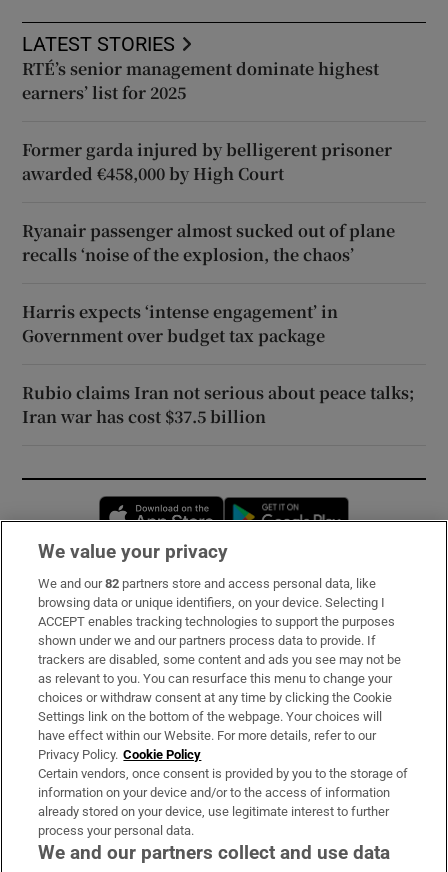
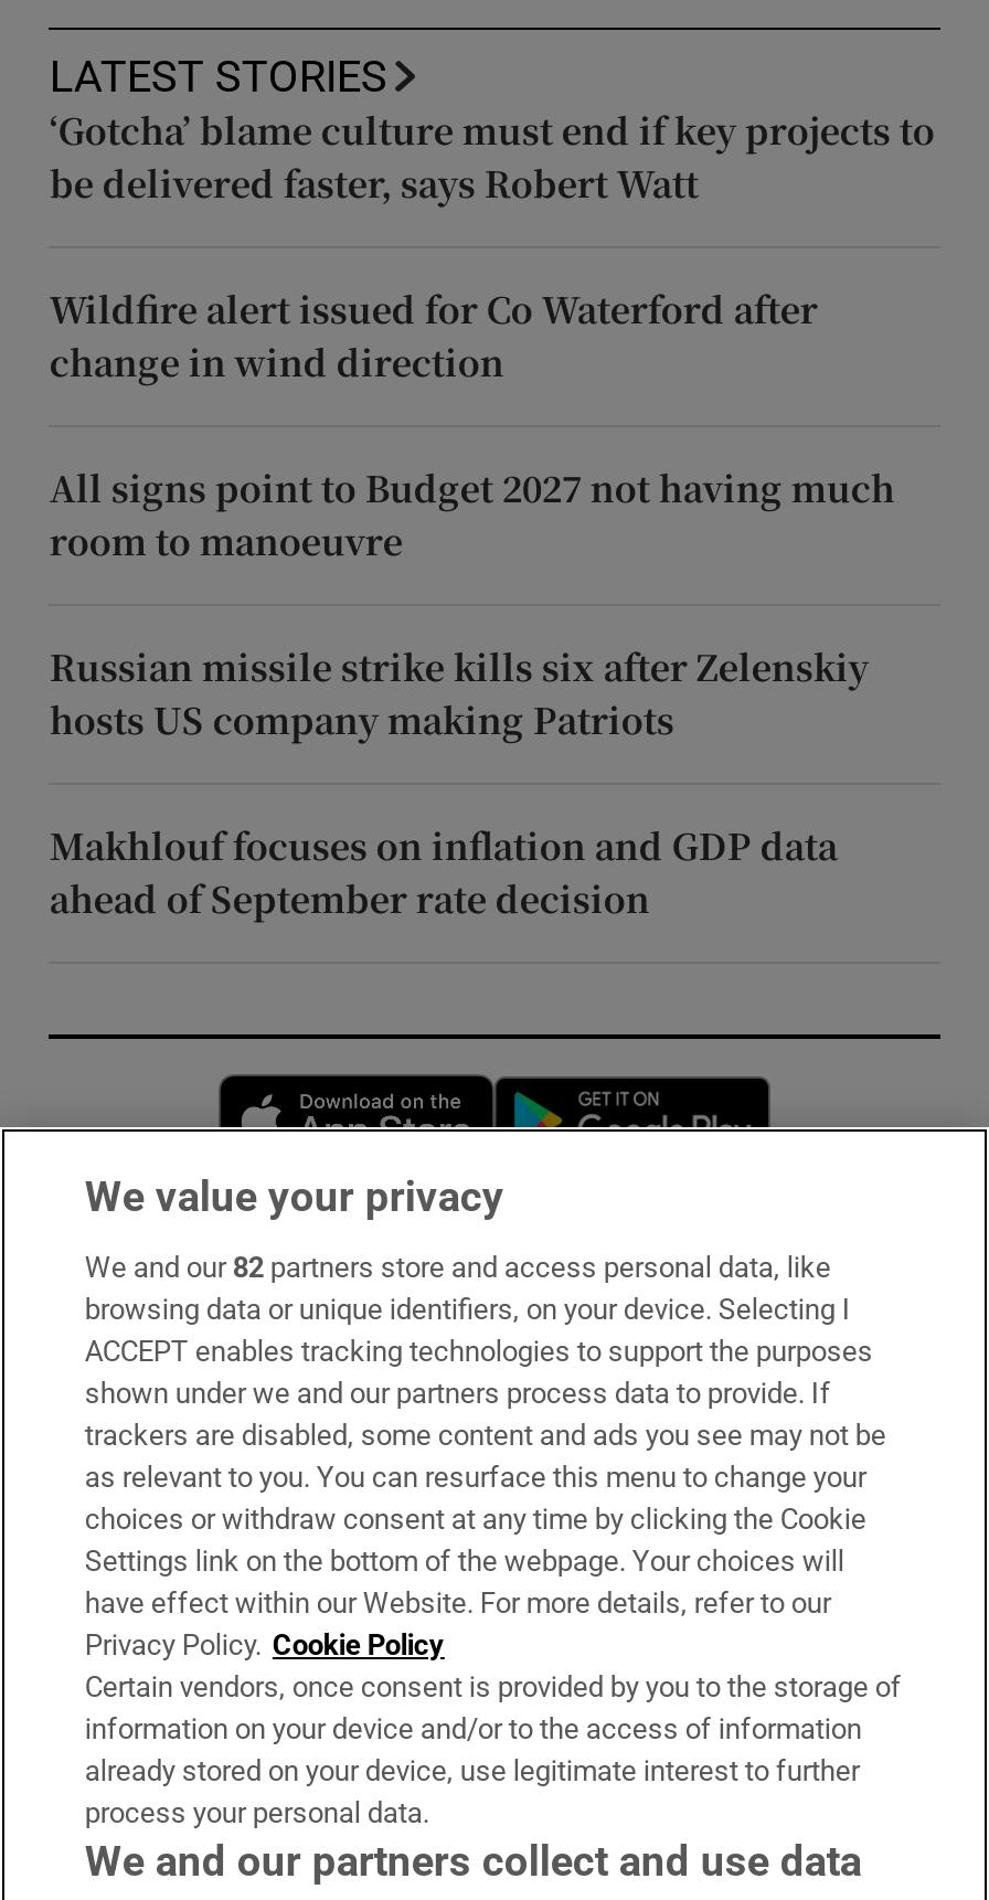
- RTÉ’s senior management dominate highest
- earners’ list for 2025
+ ‘Gotcha’ blame culture must end if key projects to
+ be delivered faster, says Robert Watt

- Former garda injured by belligerent prisoner
- awarded €458,000 by High Court
+ Wildfire alert issued for Co Waterford after
+ change in wind direction

- Ryanair passenger almost sucked out of plane
- recalls ‘noise of the explosion, the chaos’
+ All signs point to Budget 2027 not having much
+ room to manoeuvre

- Harris expects ‘intense engagement’ in
- Government over budget tax package
+ Russian missile strike kills six after Zelenskiy
+ hosts US company making Patriots

- Rubio claims Iran not serious about peace talks;
- Iran war has cost $37.5 billion
+ Makhlouf focuses on inflation and GDP data
+ ahead of September rate decision
